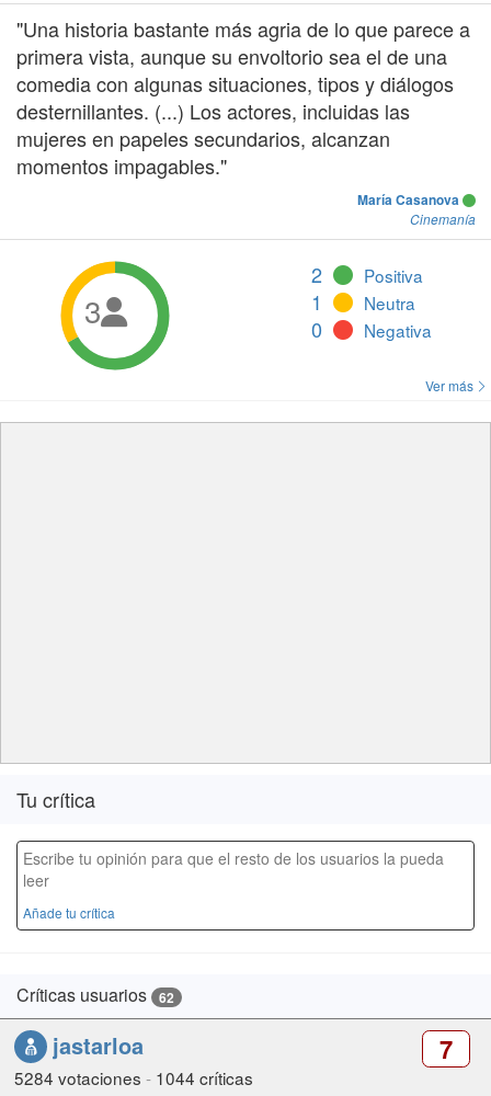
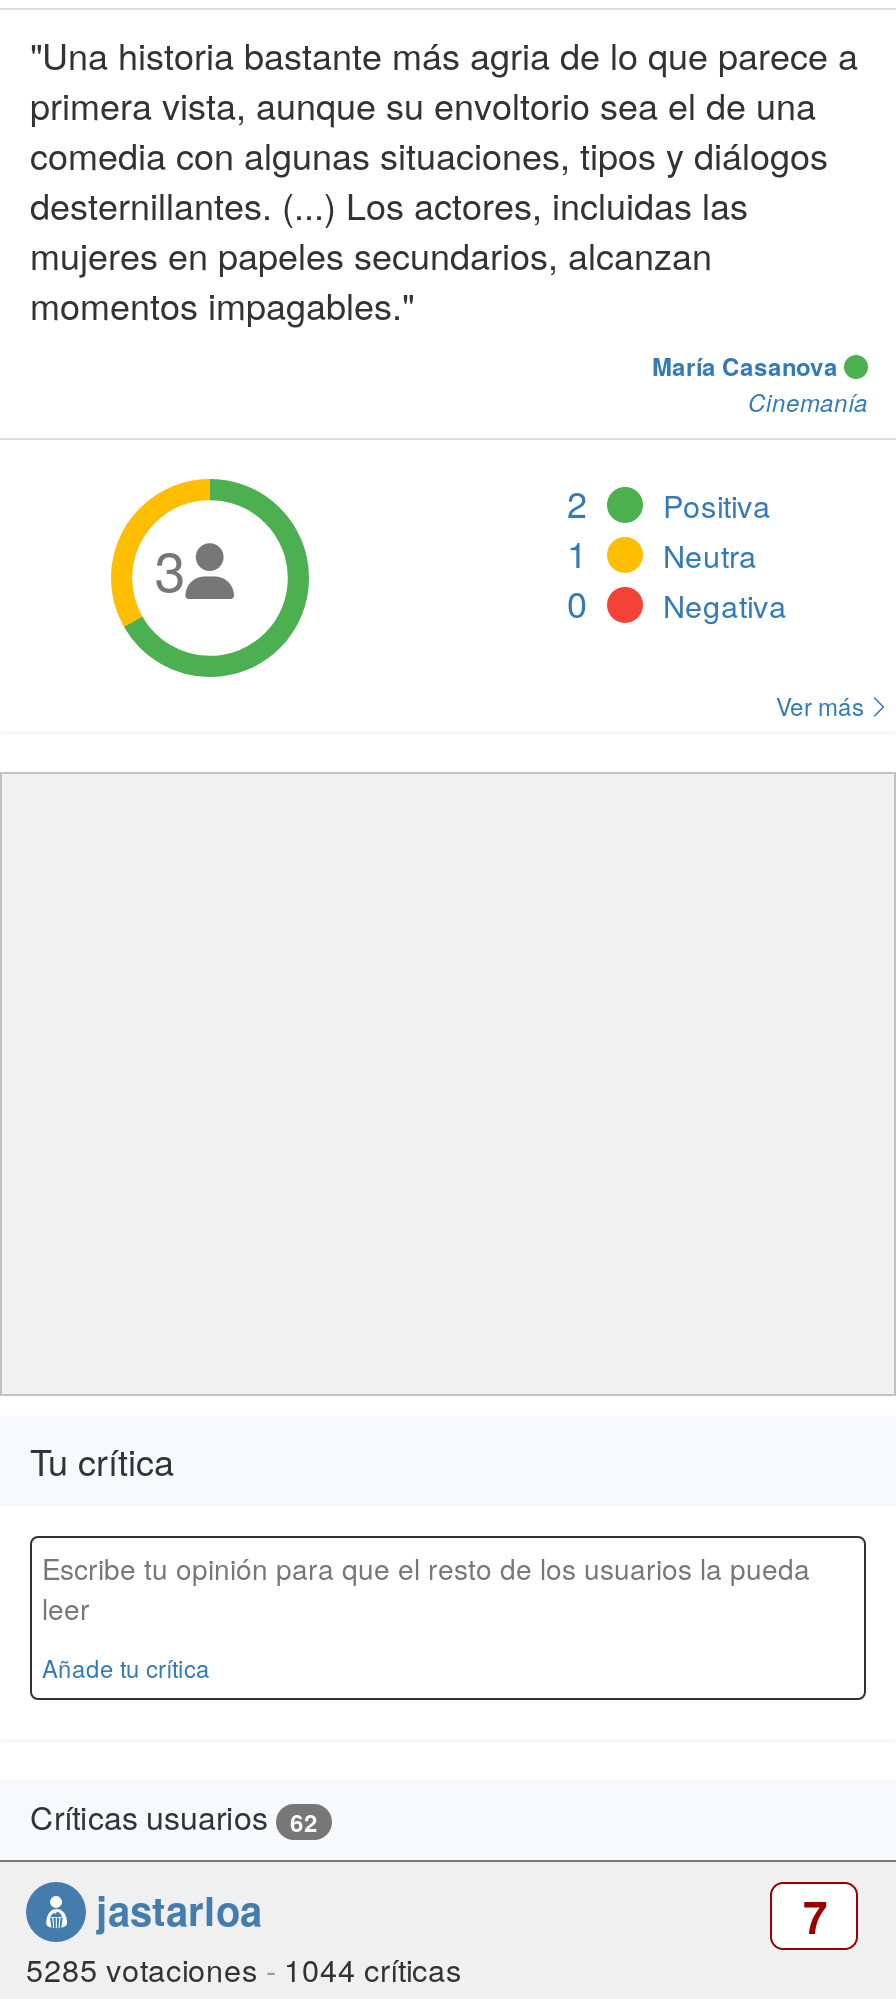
- 5284 votaciones - 1044 críticas
+ 5285 votaciones - 1044 críticas
